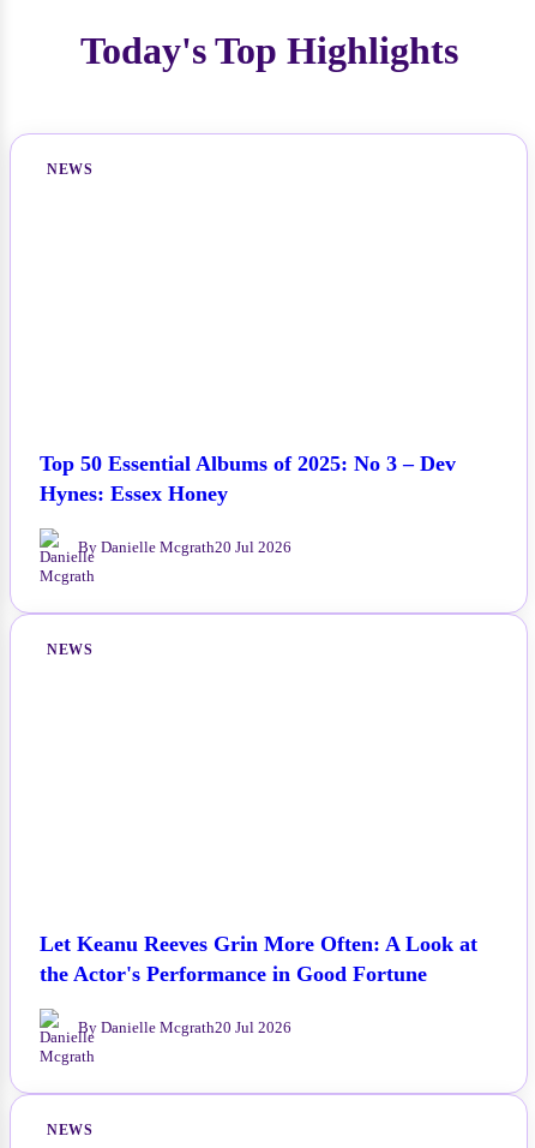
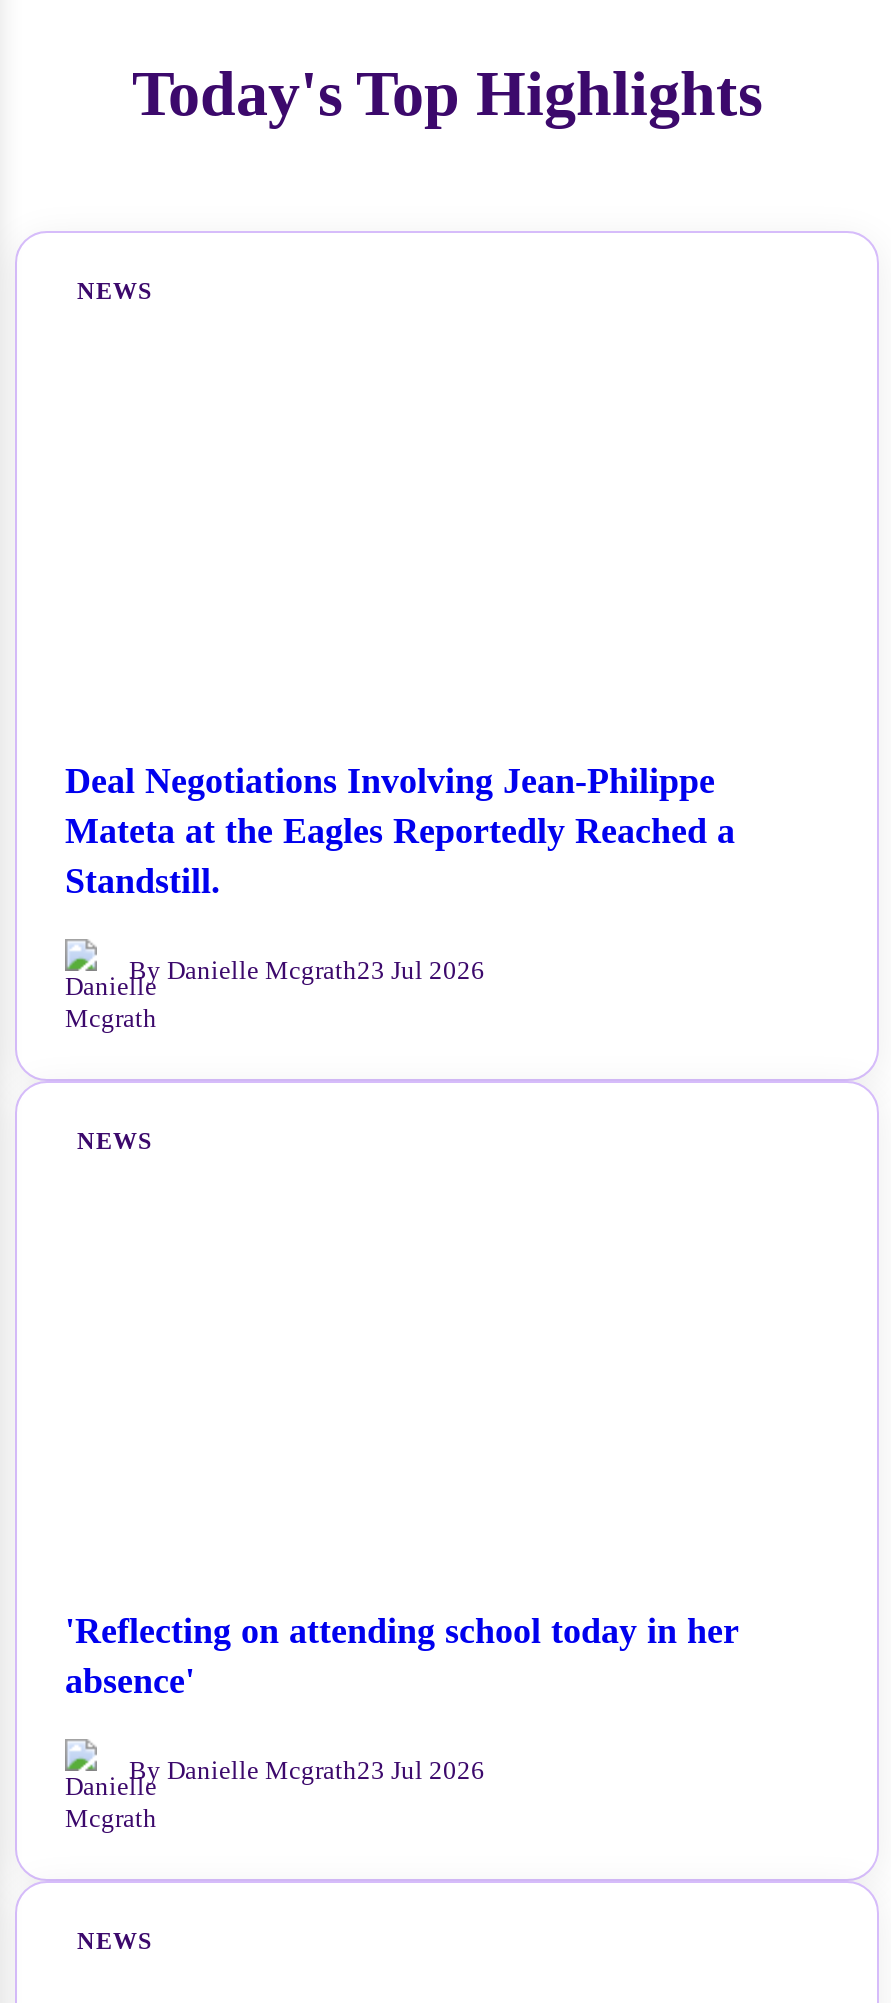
- Top 50 Essential Albums of 2025: No 3 – Dev
- Hynes: Essex Honey
+ Deal Negotiations Involving Jean-Philippe
+ Mateta at the Eagles Reportedly Reached a
+ Standstill.

- By Danielle Mcgrath20 Jul 2026
+ By Danielle Mcgrath23 Jul 2026

- Let Keanu Reeves Grin More Often: A Look at
- the Actor's Performance in Good Fortune
+ 'Reflecting on attending school today in her
+ absence'

- By Danielle Mcgrath20 Jul 2026
+ By Danielle Mcgrath23 Jul 2026
